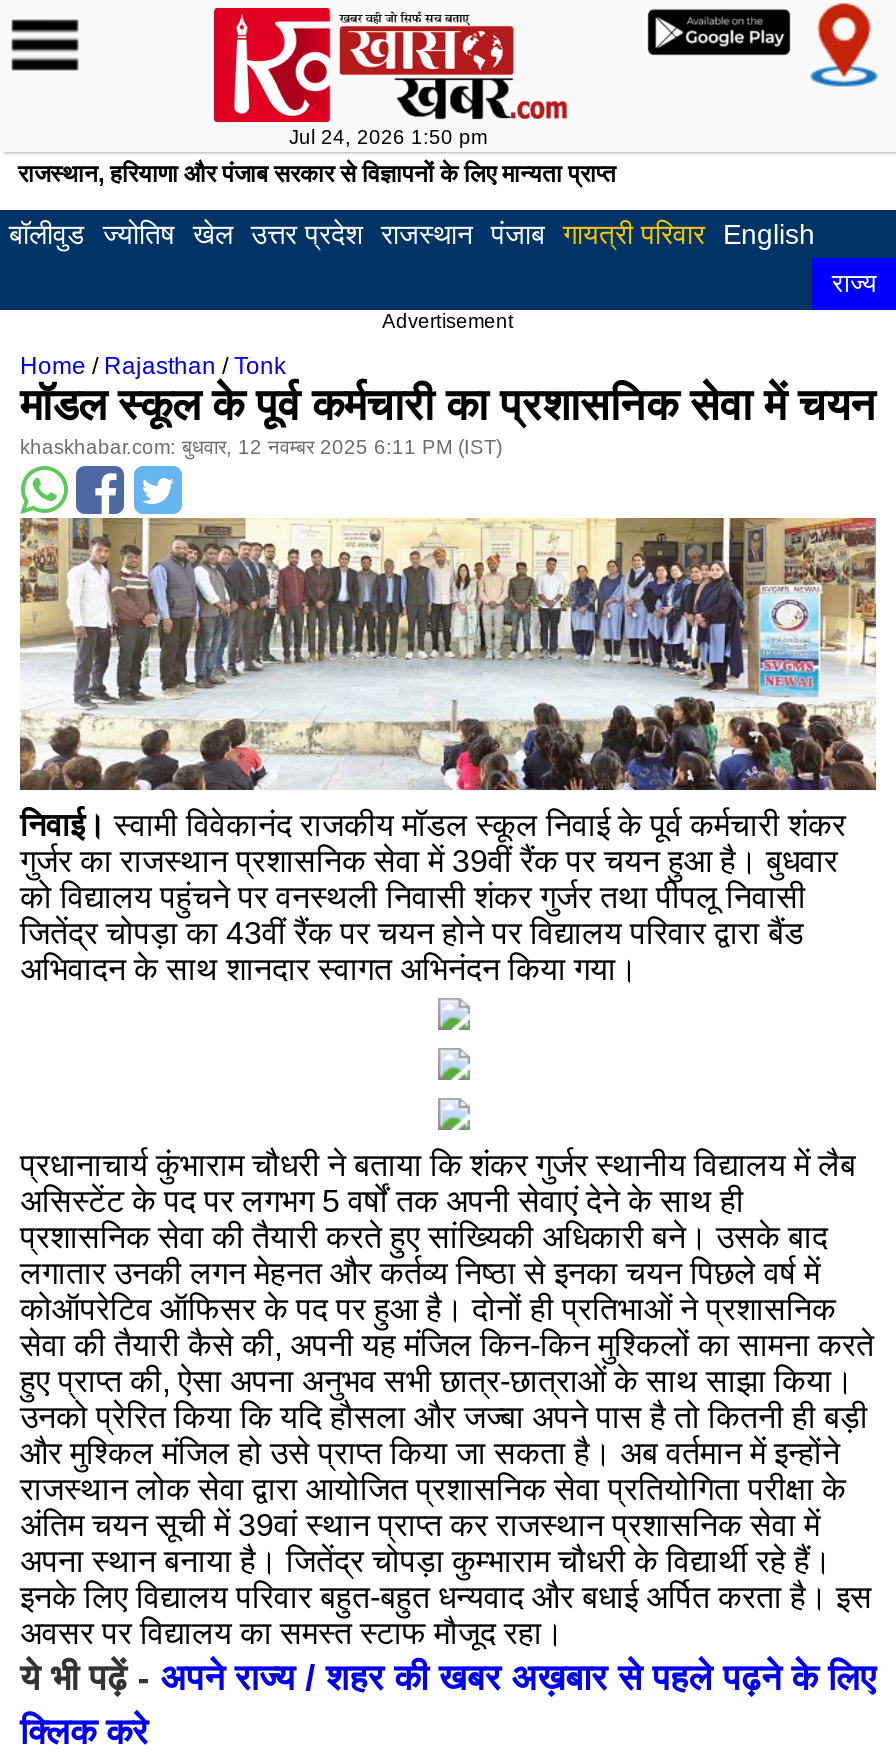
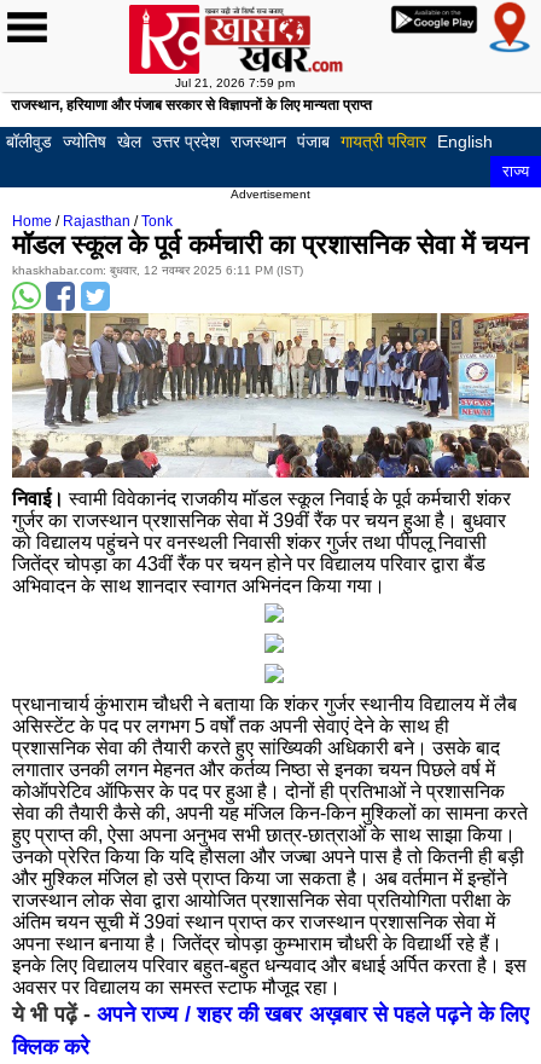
- Jul 24, 2026 1:50 pm
+ Jul 21, 2026 7:59 pm
